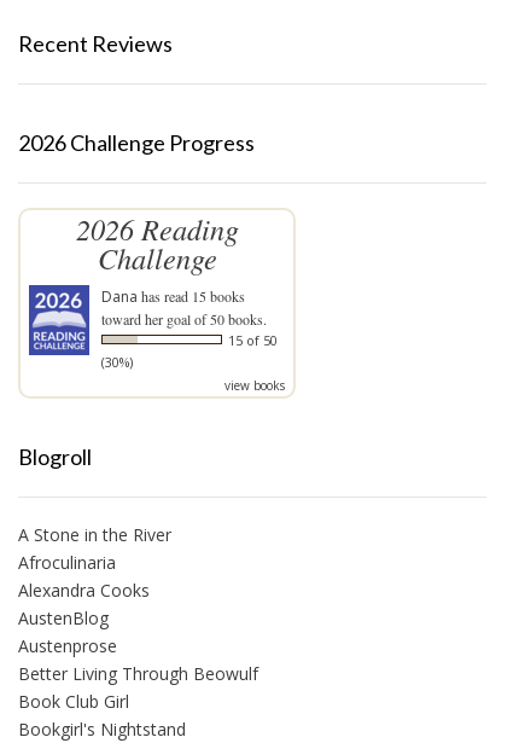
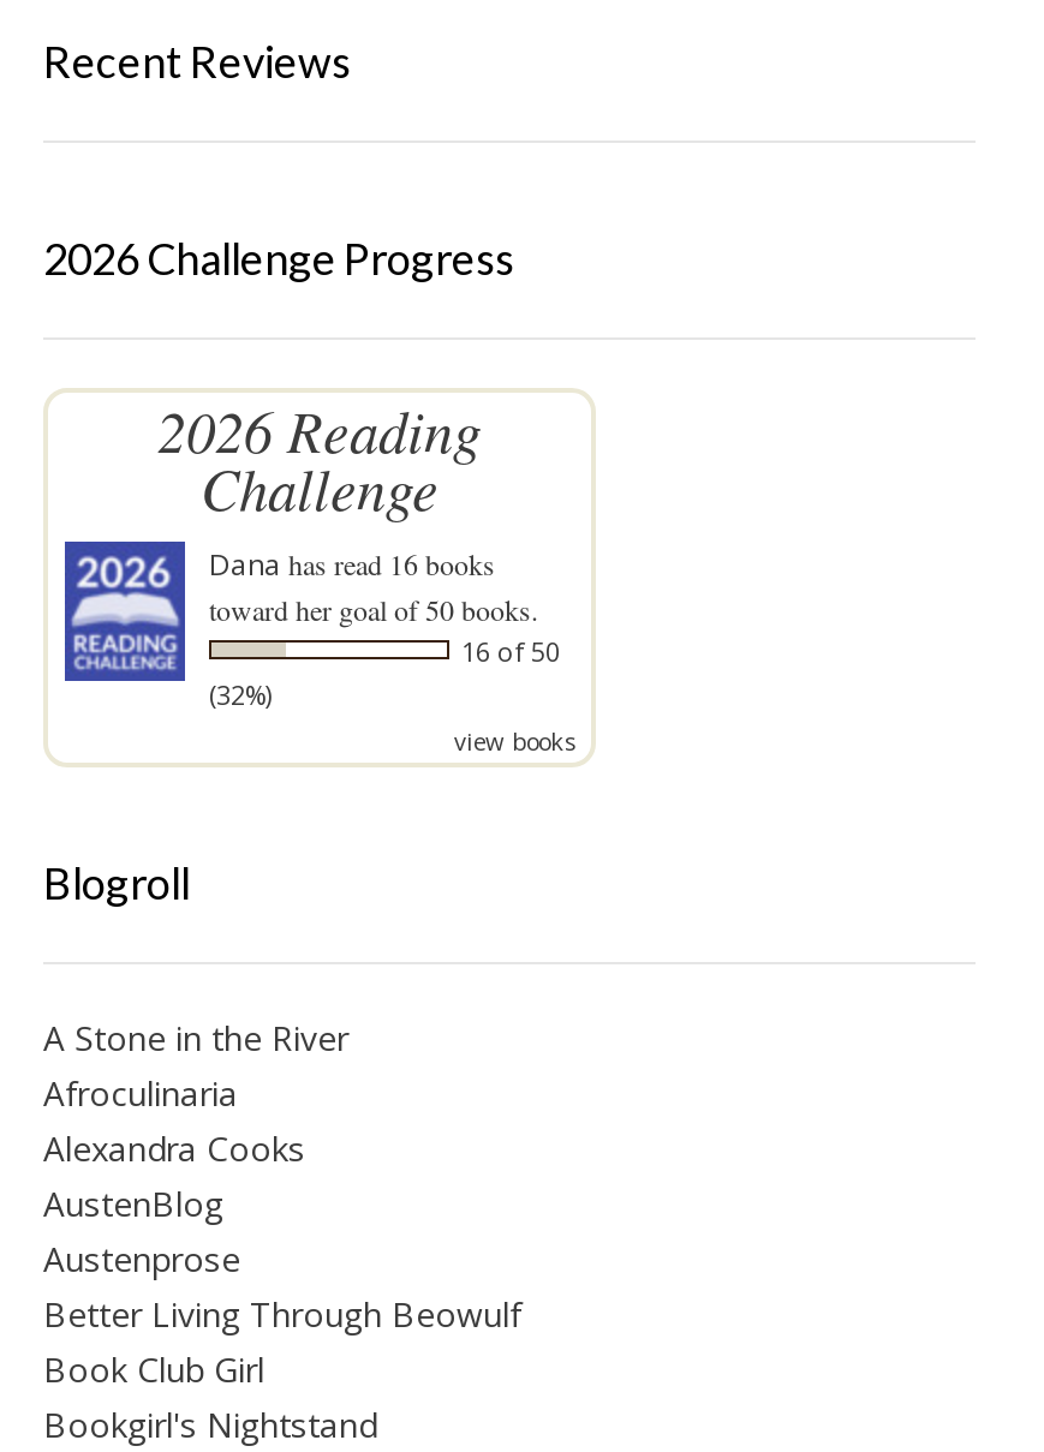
- Dana has read 15 books
+ Dana has read 16 books

- 15 of 50
+ 16 of 50

- (30%)
+ (32%)
